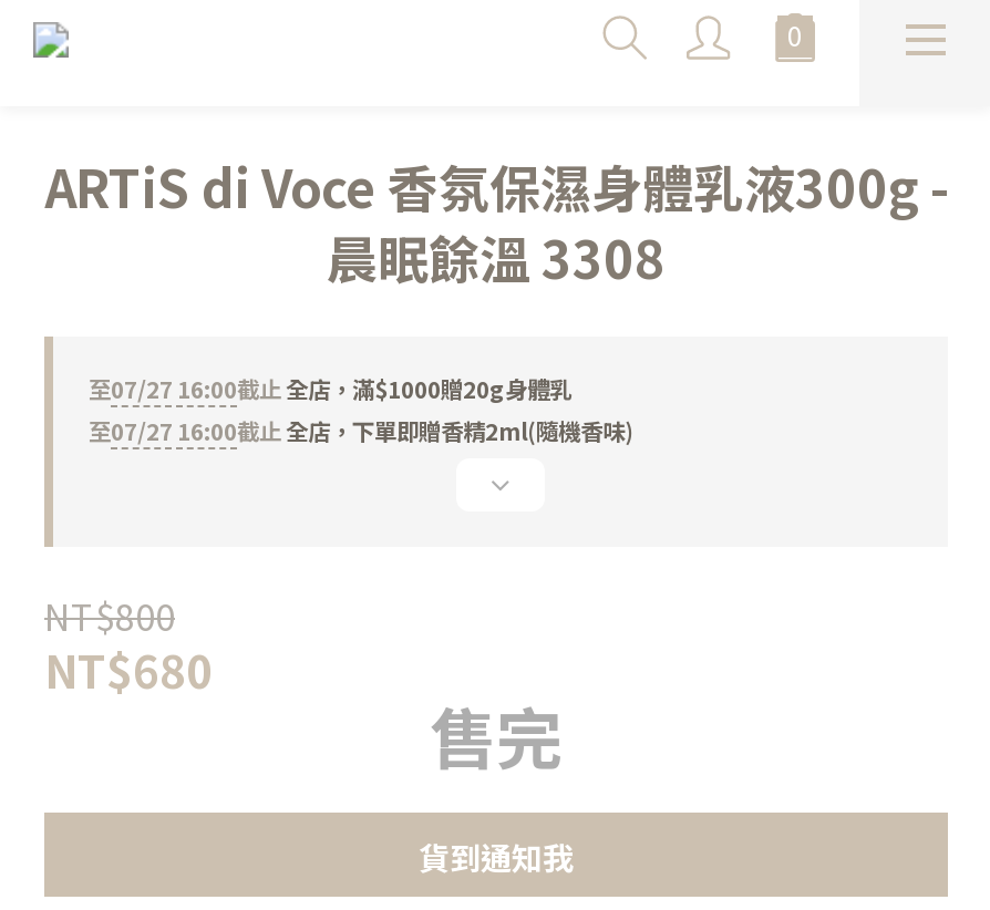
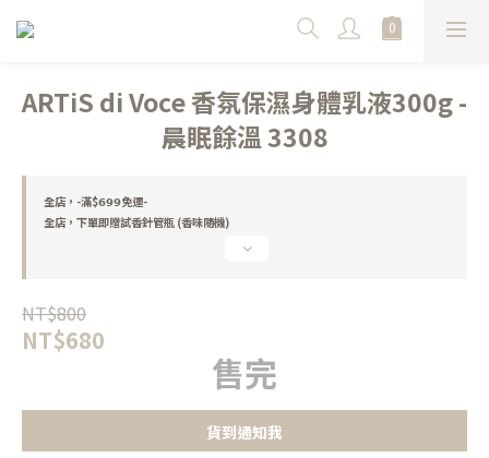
- 至07/27 16:00截止全店，滿$1000贈20g身體乳
- 至07/27 16:00截止全店，下單即贈香精2ml(隨機香味)
+ 全店，-滿$𝟲𝟵𝟵免運-
+ 全店，下單即贈試香針管瓶 (香味隨機)
